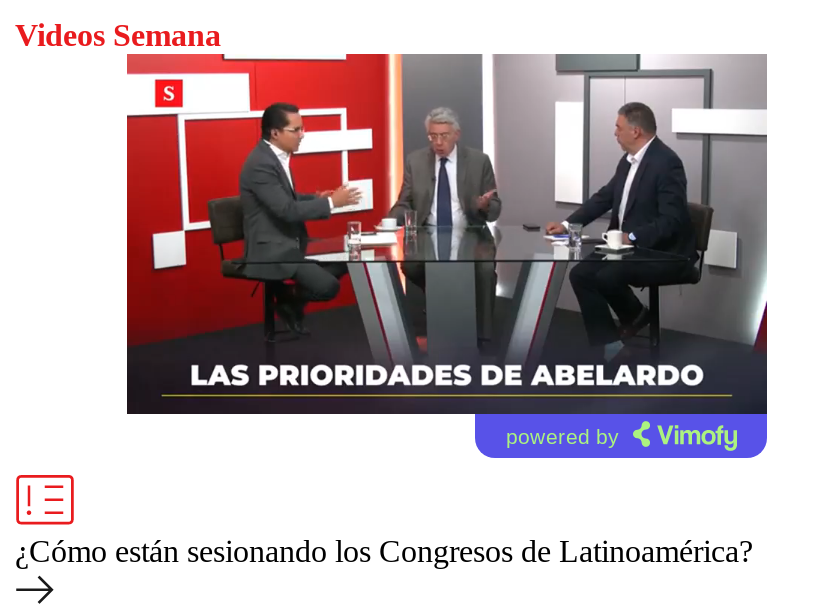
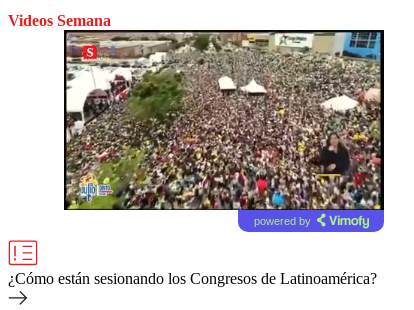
- [image]
+ [image]
